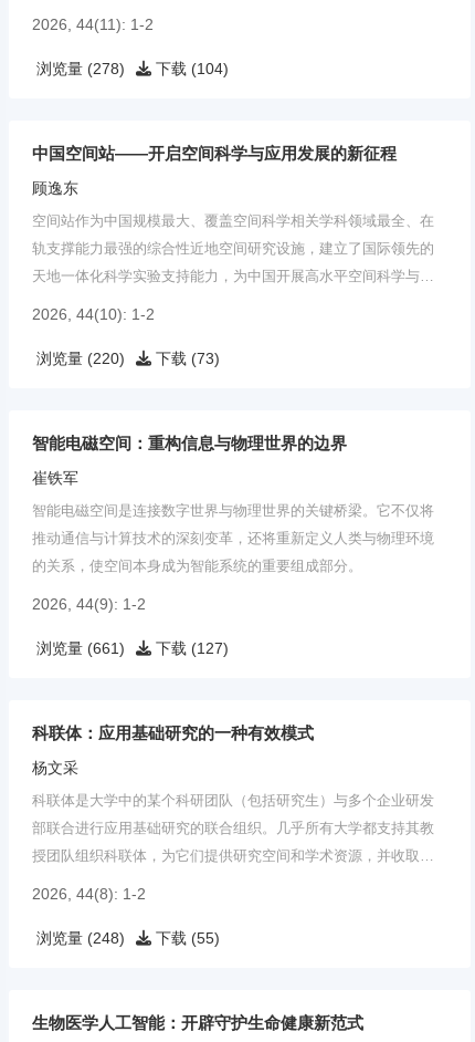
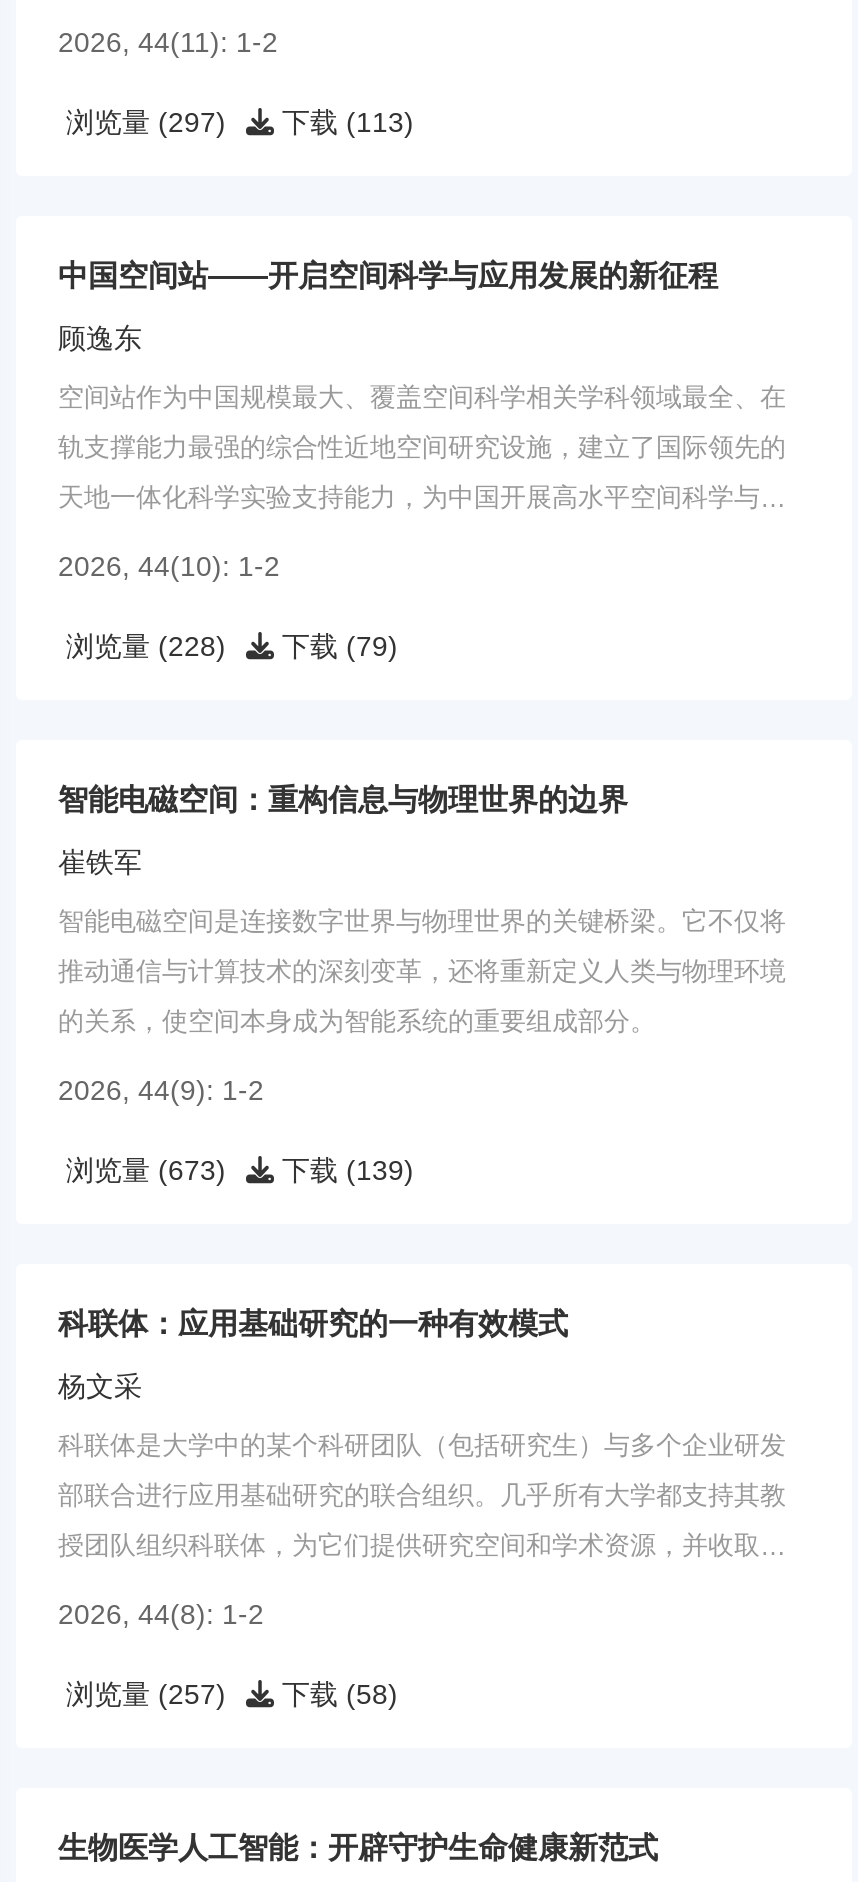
- 浏览量 (278)
+ 浏览量 (297)

- 下载 (104)
+ 下载 (113)

- 浏览量 (220)
+ 浏览量 (228)

- 下载 (73)
+ 下载 (79)

- 浏览量 (661)
+ 浏览量 (673)

- 下载 (127)
+ 下载 (139)

- 浏览量 (248)
+ 浏览量 (257)

- 下载 (55)
+ 下载 (58)
